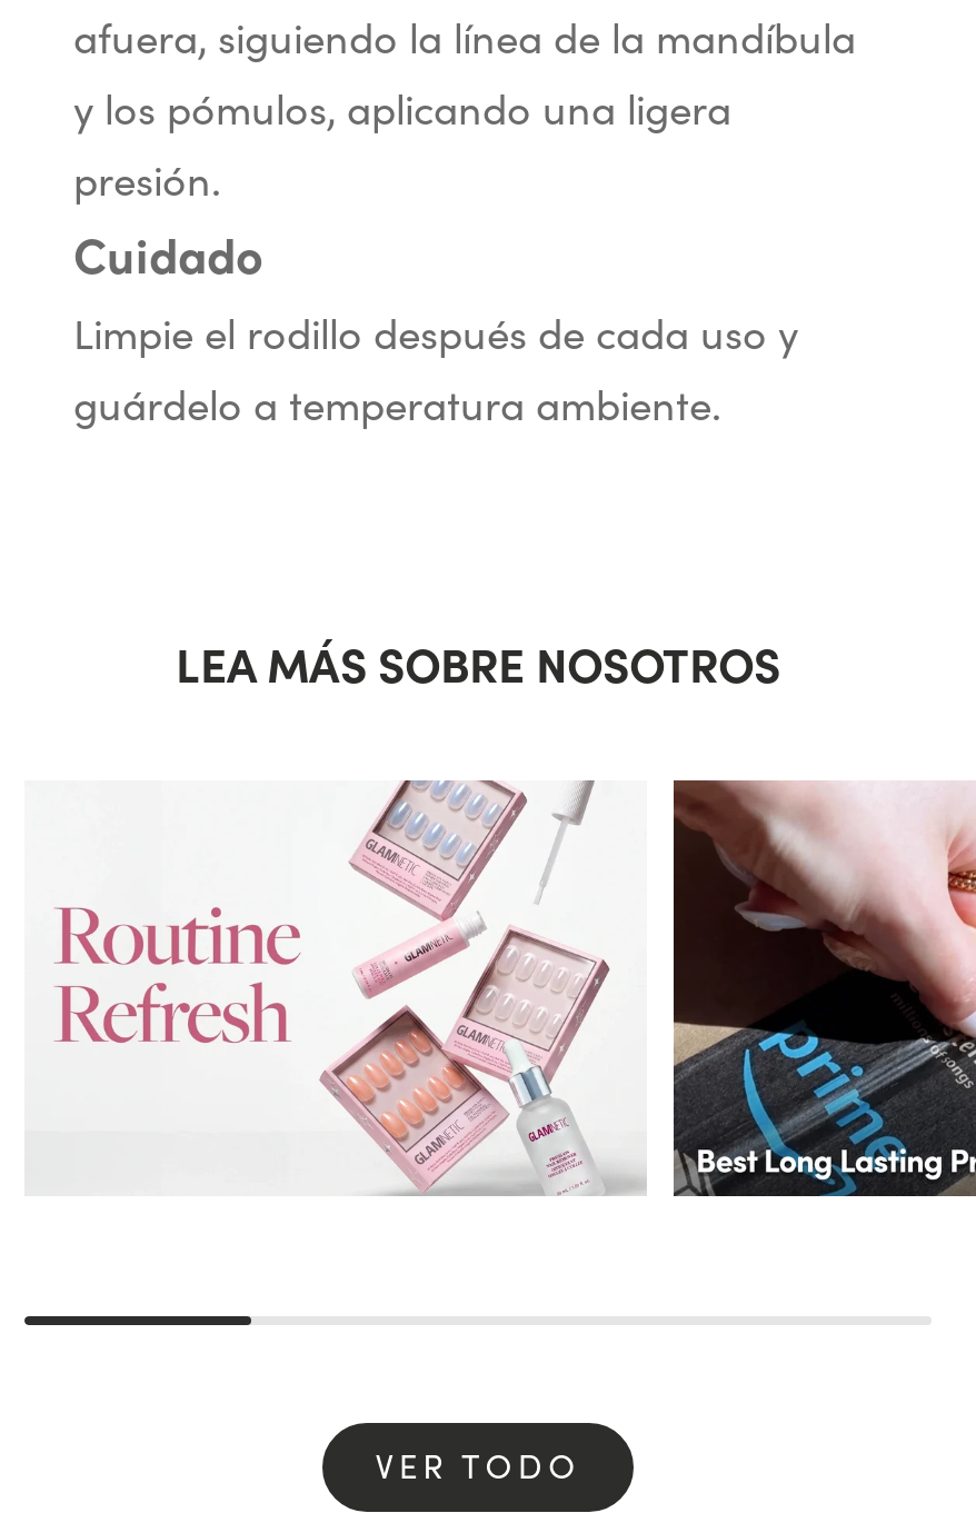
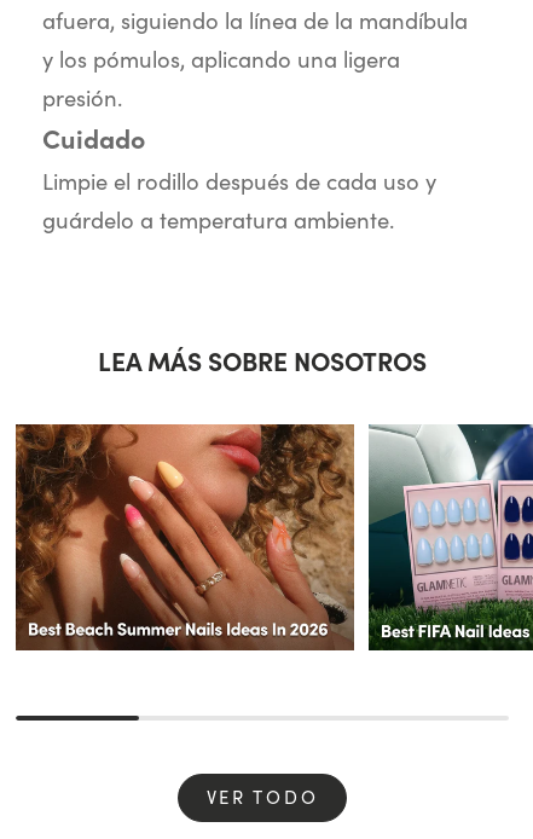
- [image]
+ [image]

- [image]
+ [image]
